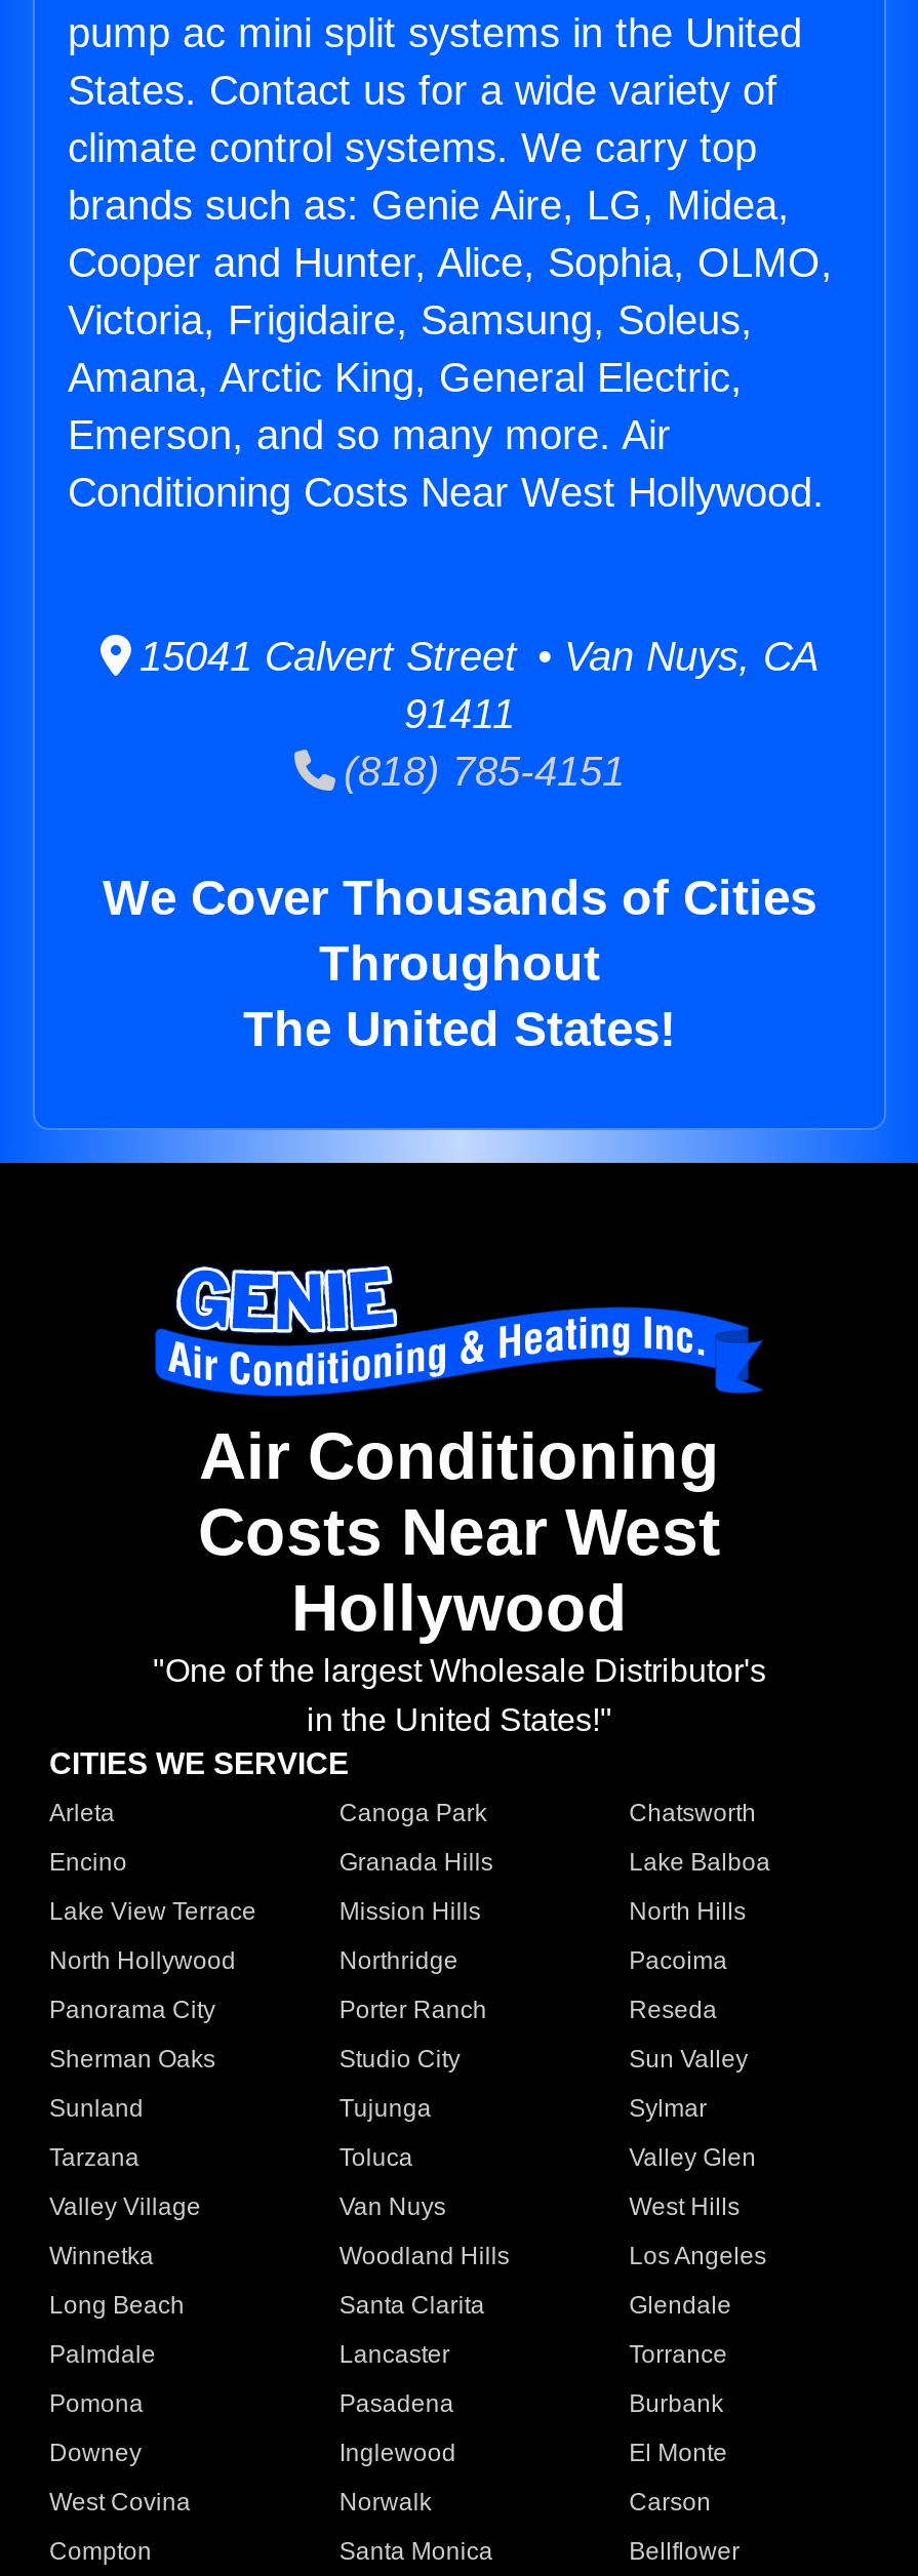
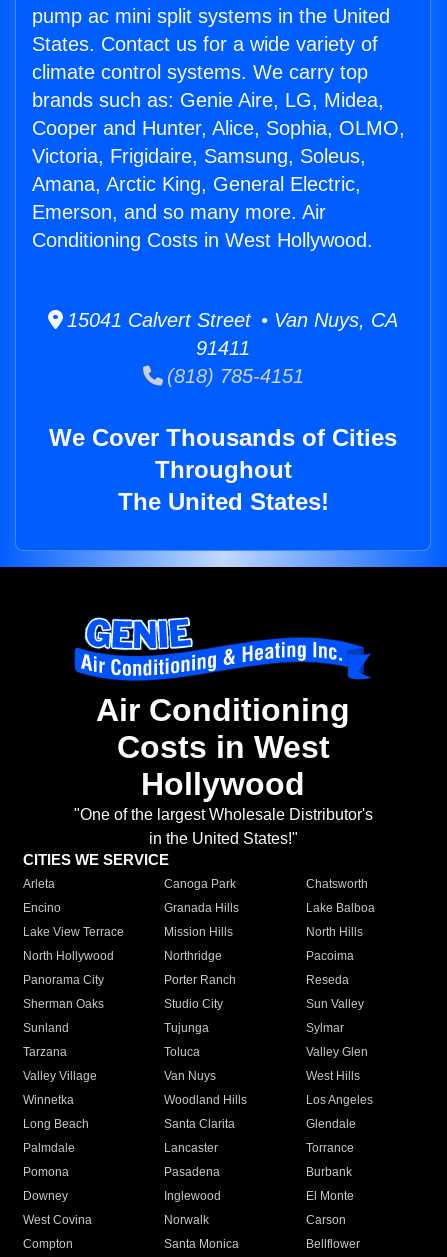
- Conditioning Costs Near West Hollywood.
+ Conditioning Costs in West Hollywood.

- Costs Near West
+ Costs in West
